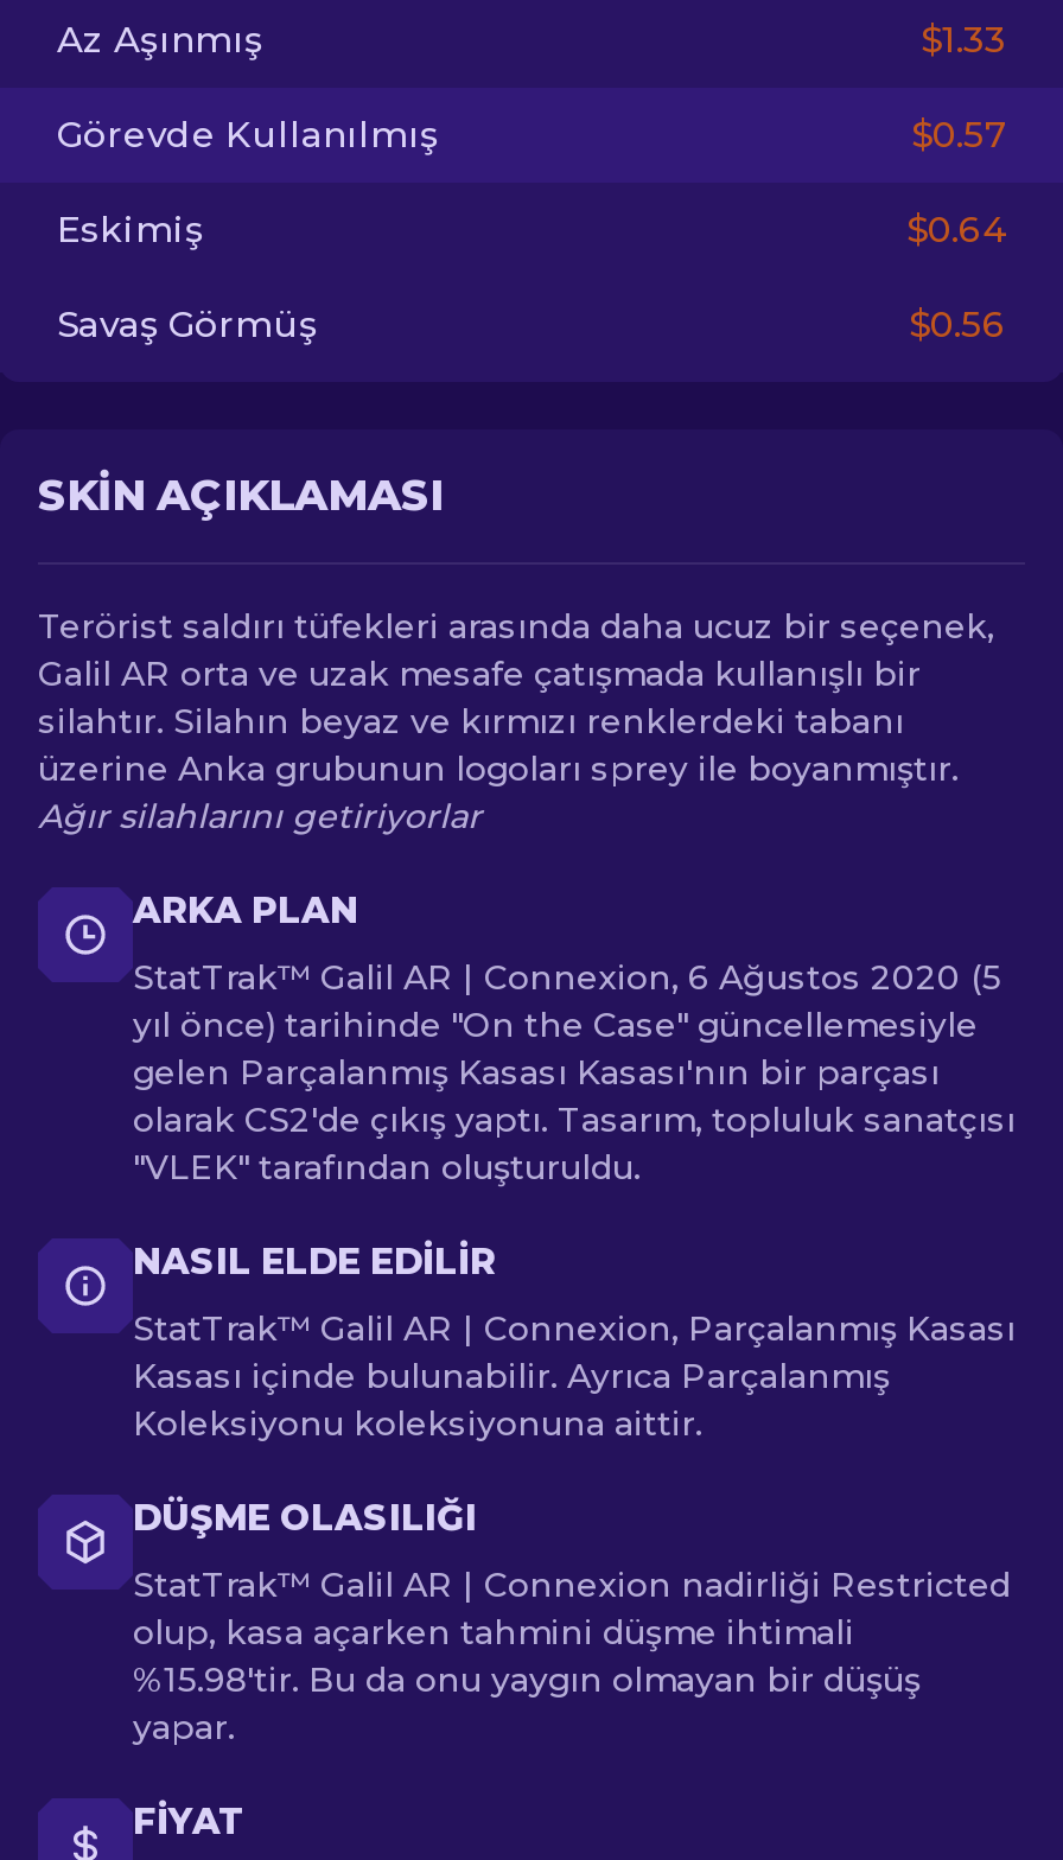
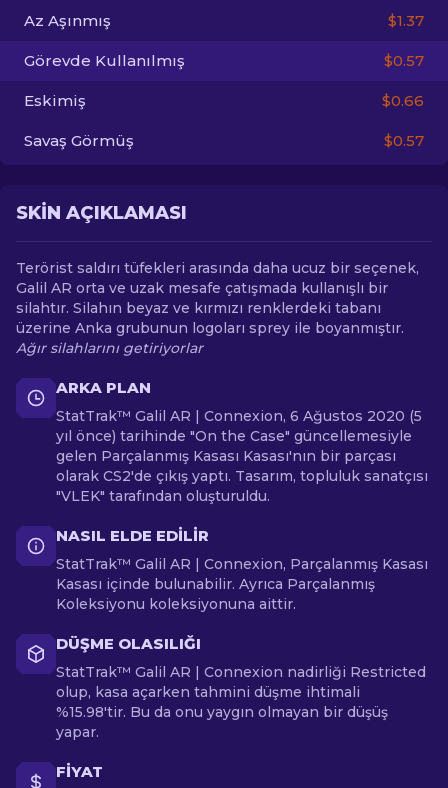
- $1.33
+ $1.37

- $0.64
+ $0.66

- $0.56
+ $0.57
